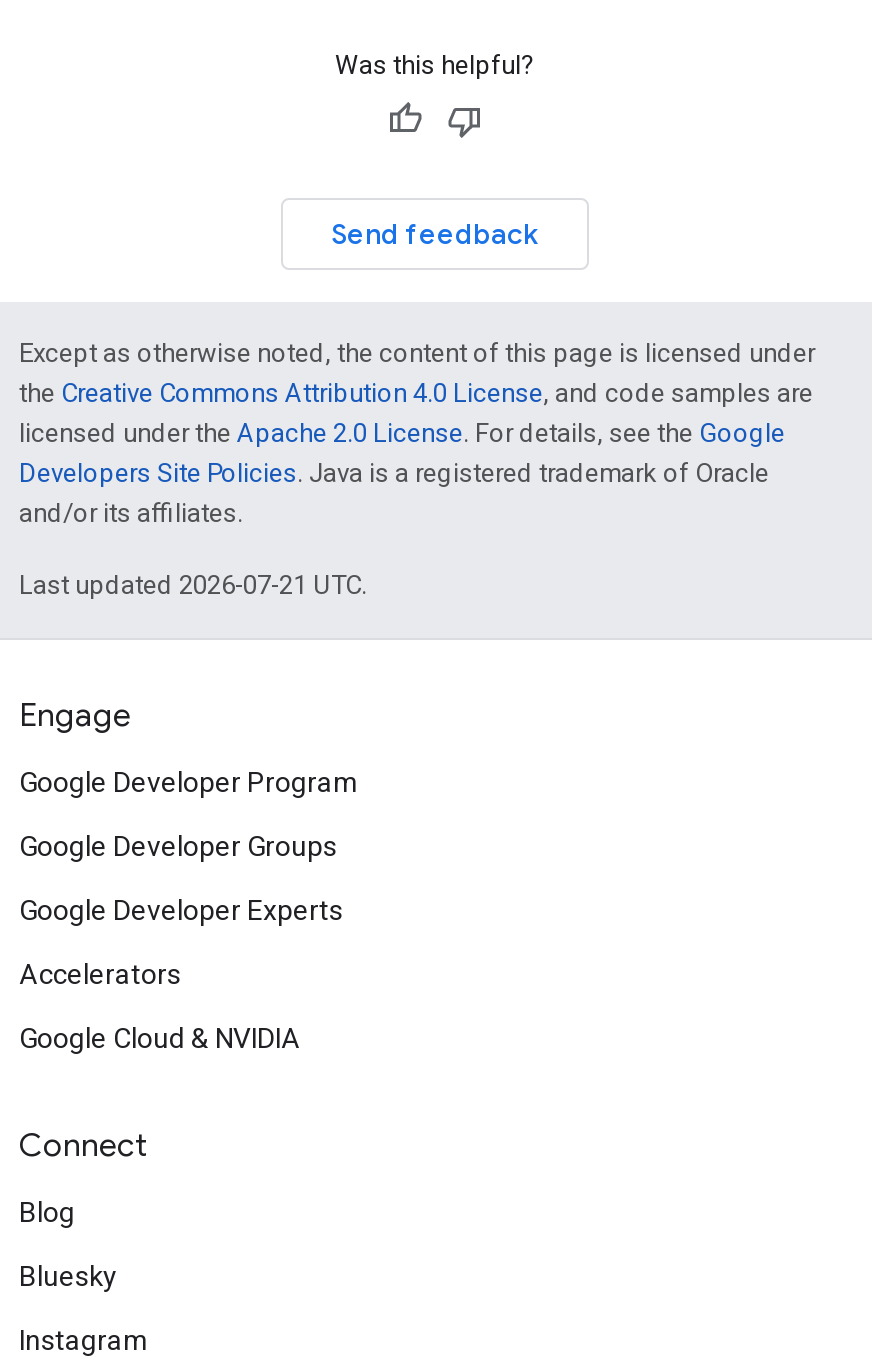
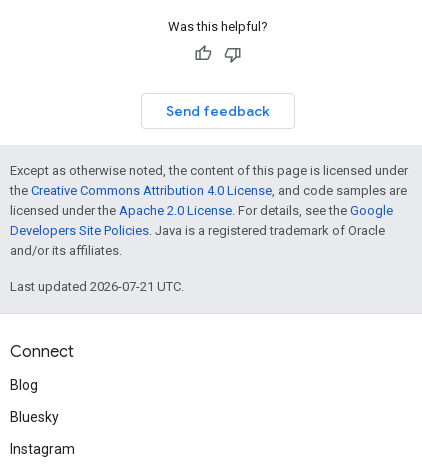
- Engage
- Google Developer Program
- Google Developer Groups
- Google Developer Experts
- Accelerators
- Google Cloud & NVIDIA
